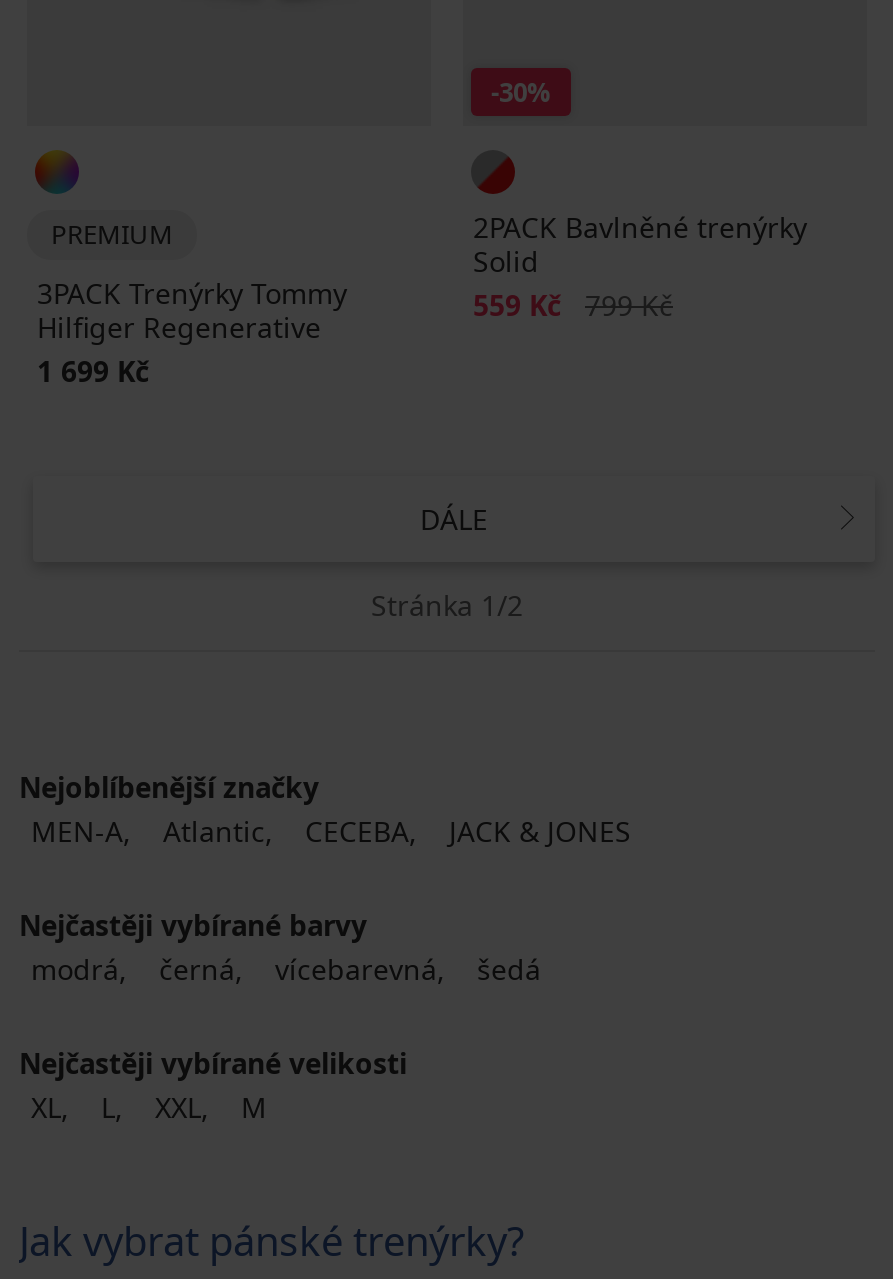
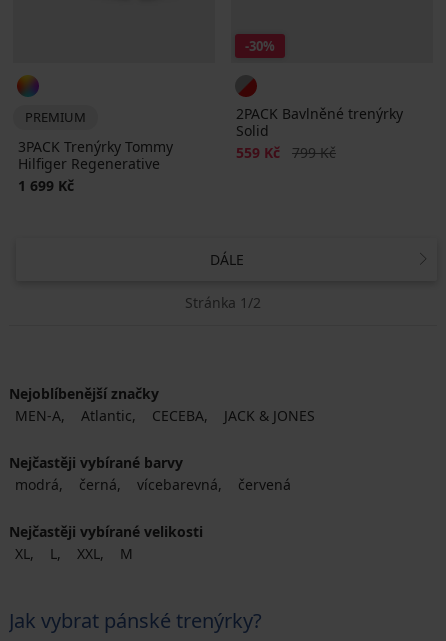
- šedá
+ červená
